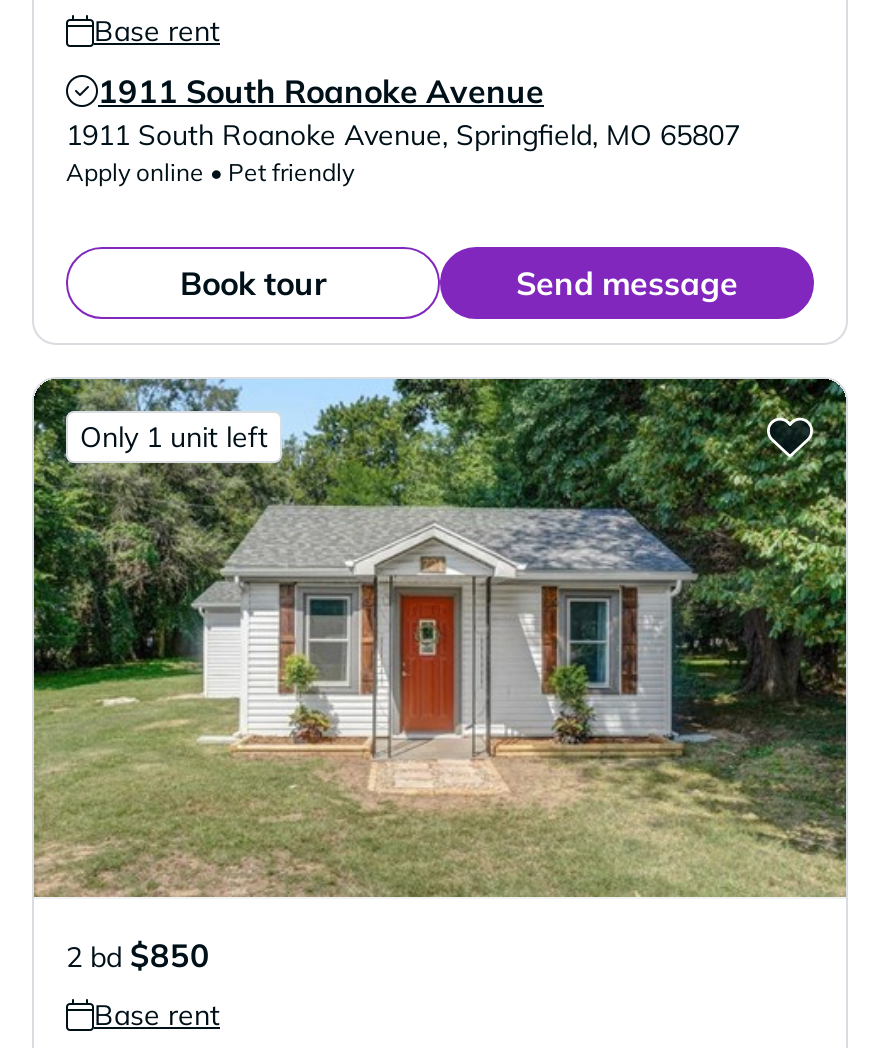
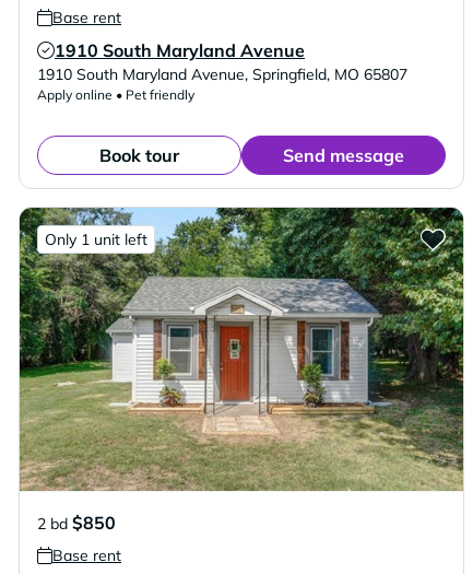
- 1911 South Roanoke Avenue
+ 1910 South Maryland Avenue

- 1911 South Roanoke Avenue, Springfield, MO 65807
+ 1910 South Maryland Avenue, Springfield, MO 65807
